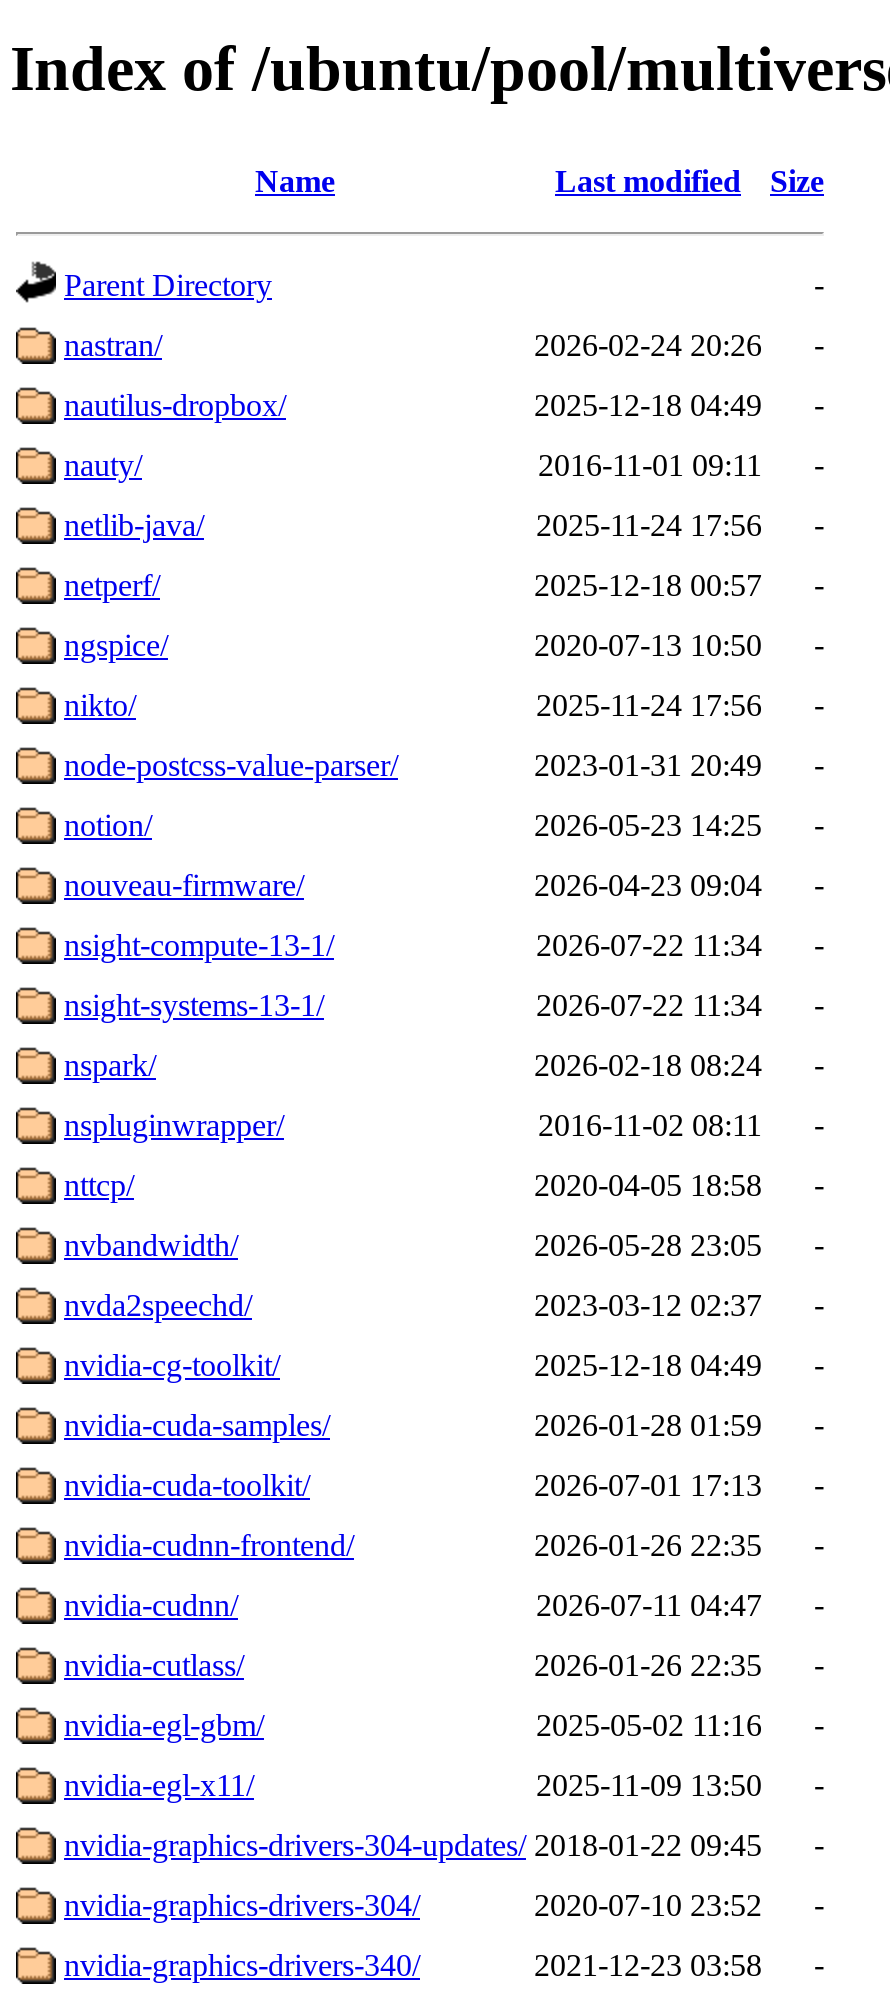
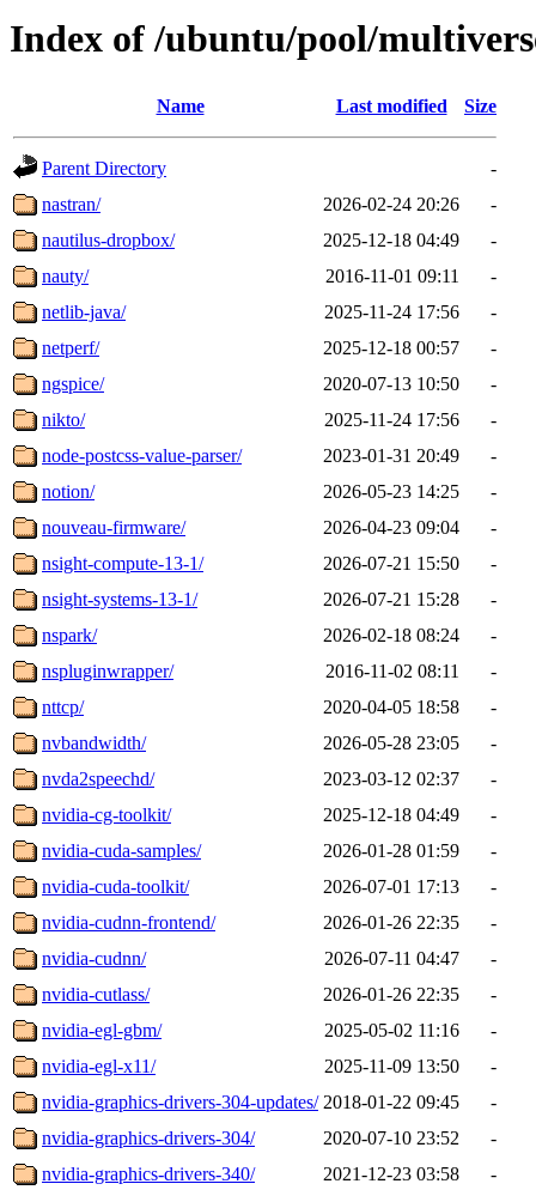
- 2026-07-22 11:34
+ 2026-07-21 15:50

- 2026-07-22 11:34
+ 2026-07-21 15:28
